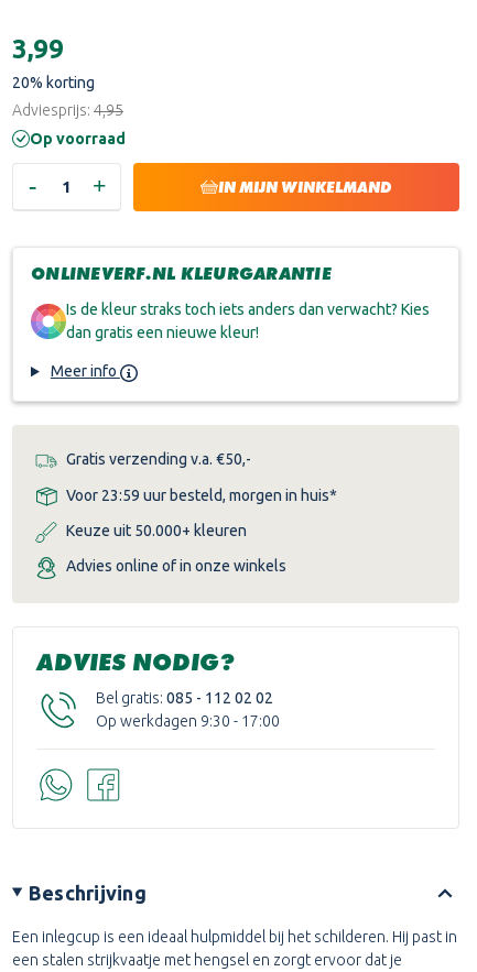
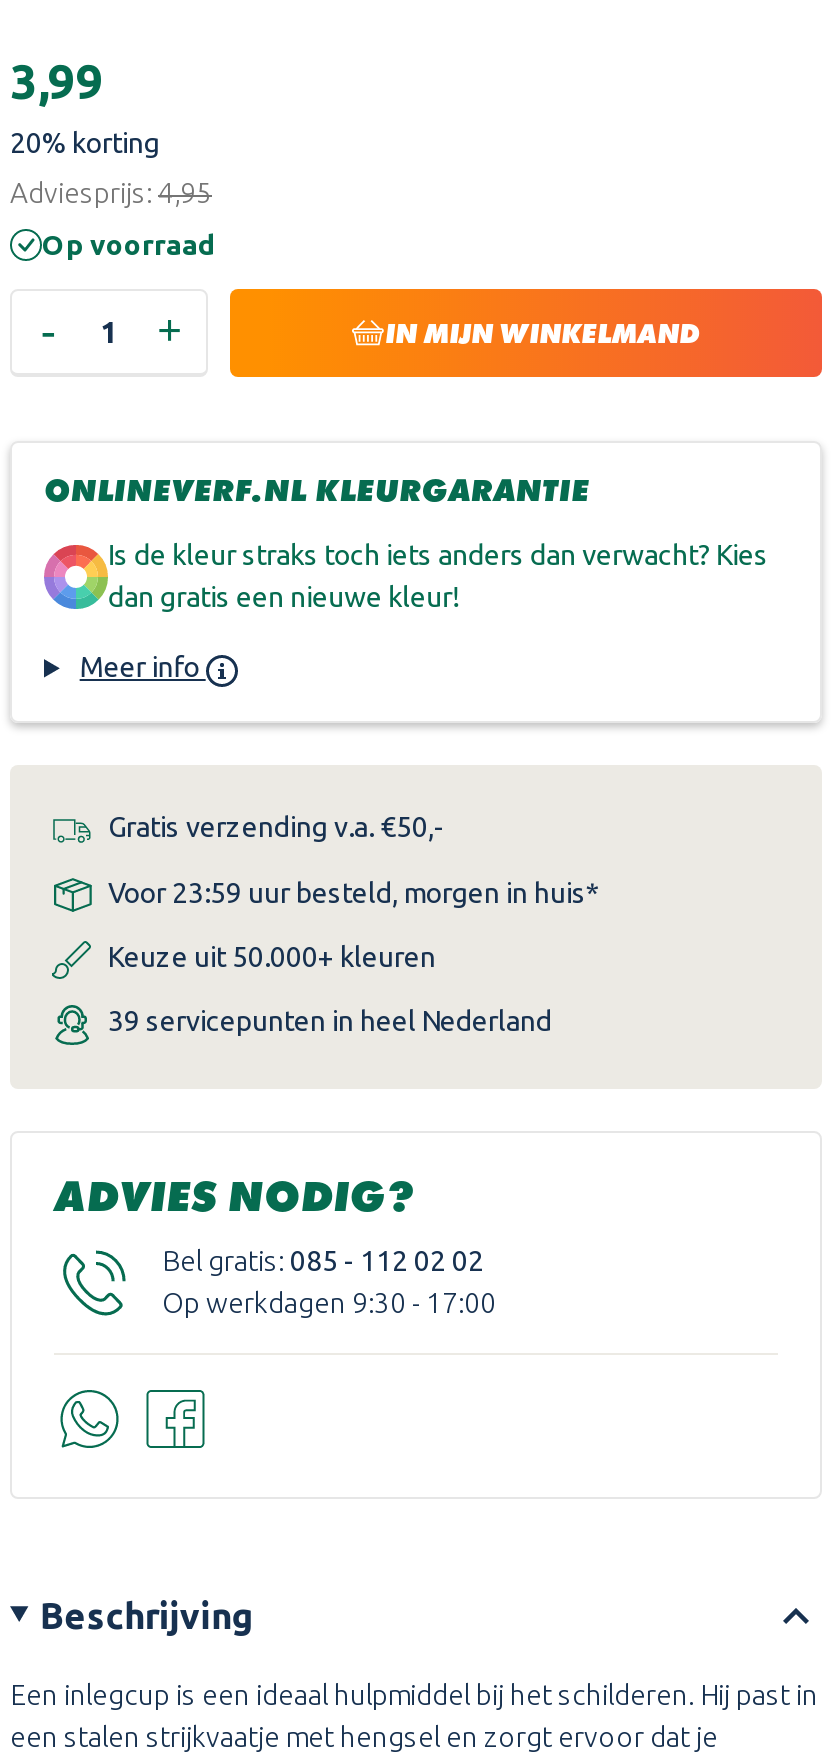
- Advies online of in onze winkels
+ 39 servicepunten in heel Nederland
